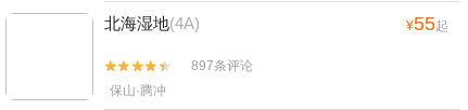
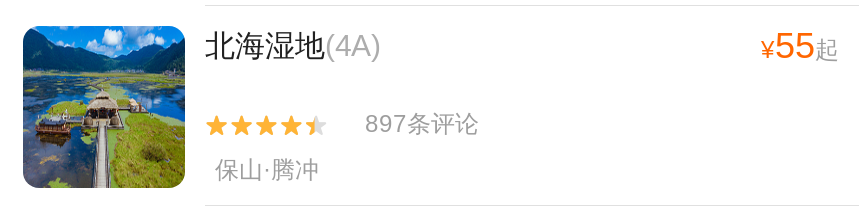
+ [image]
